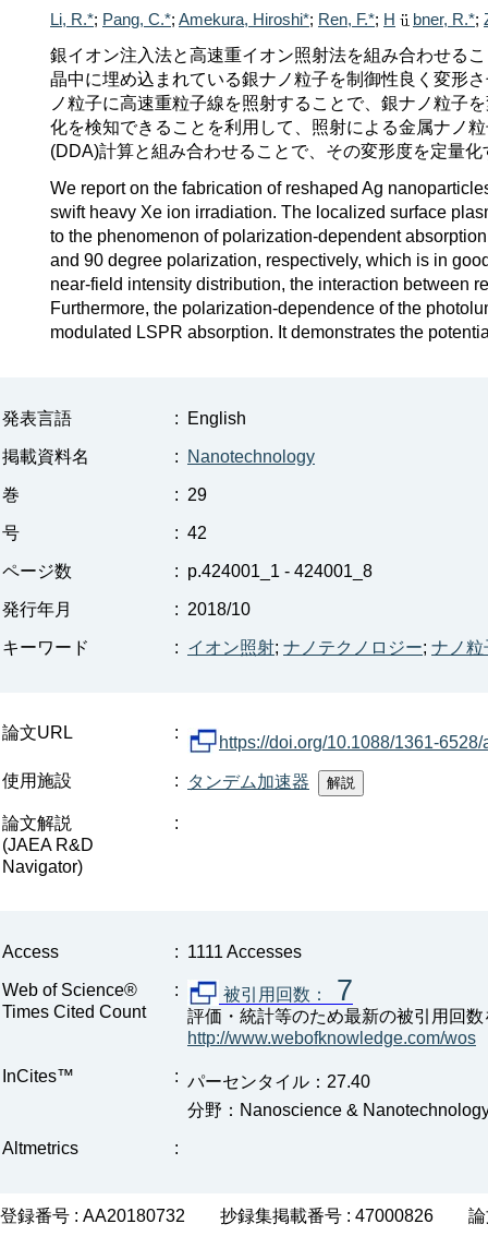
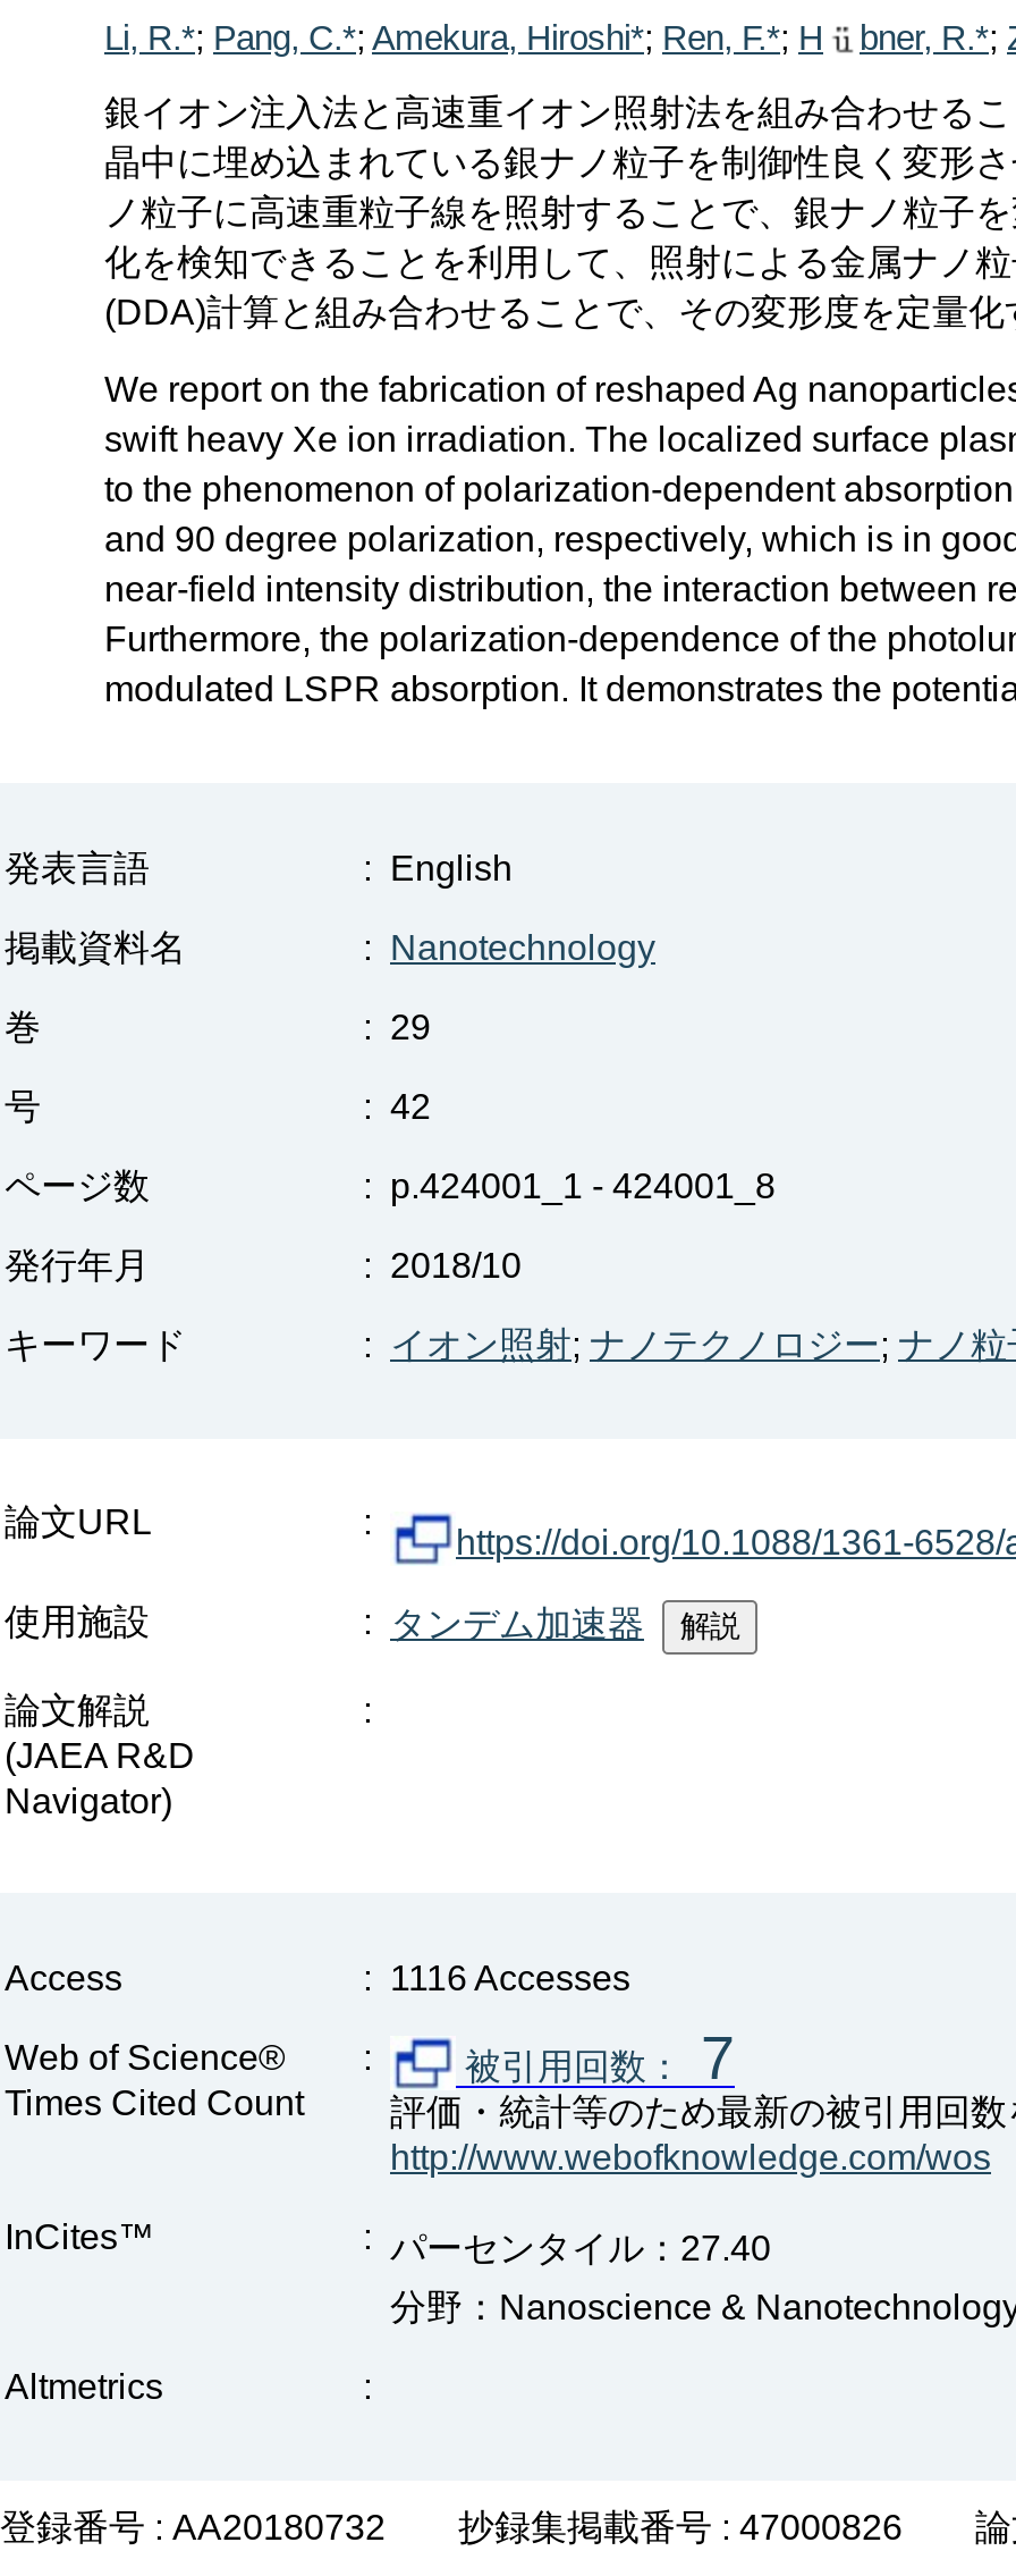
- : 1111 Accesses
+ : 1116 Accesses
